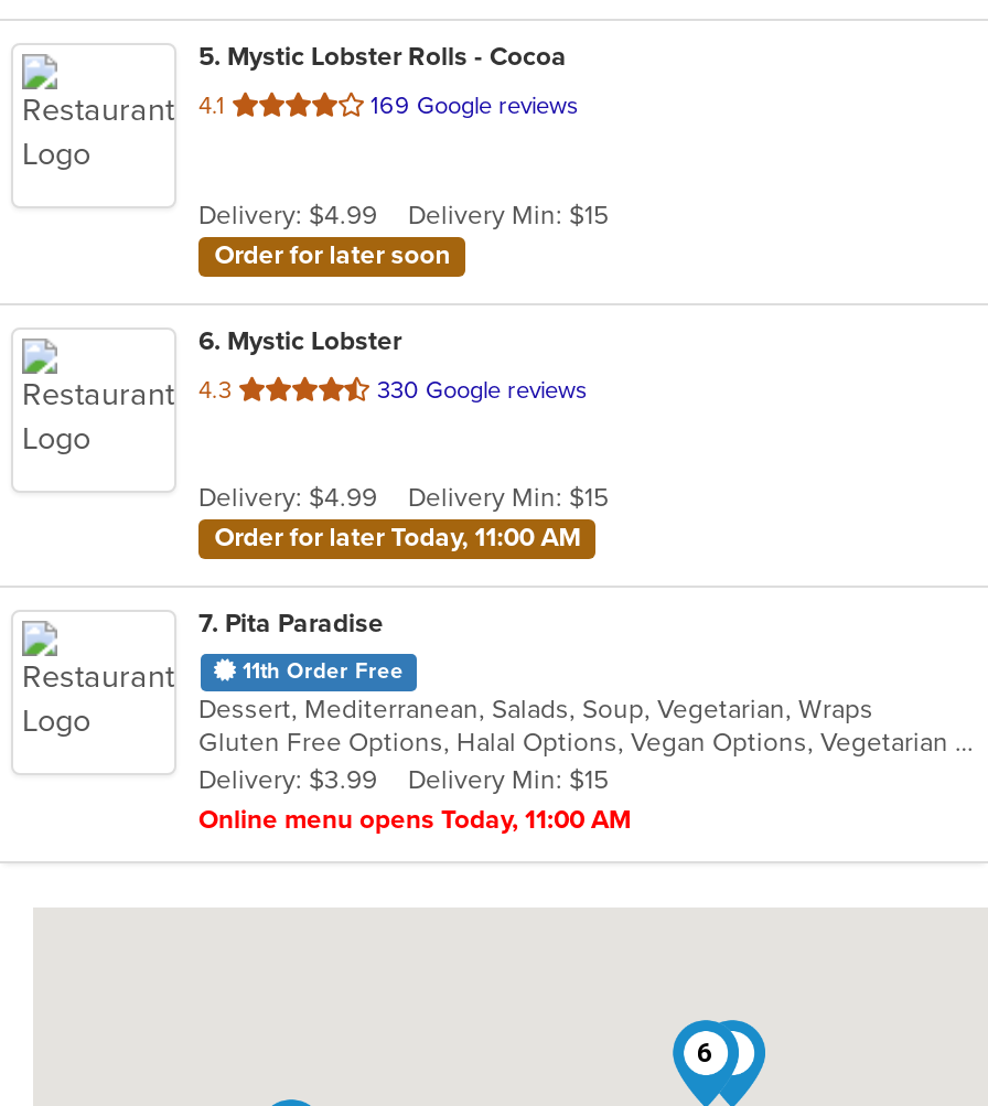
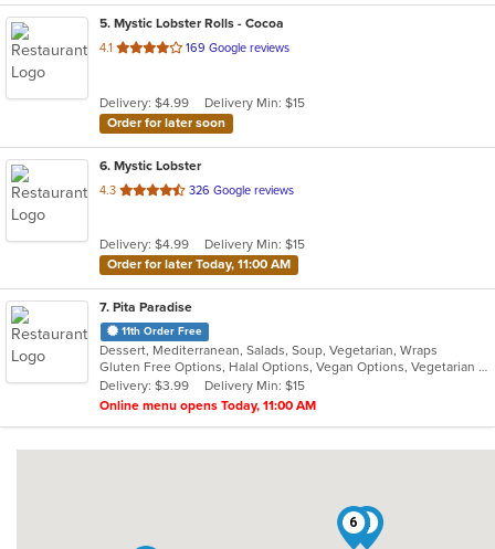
- 330 Google reviews
+ 326 Google reviews
